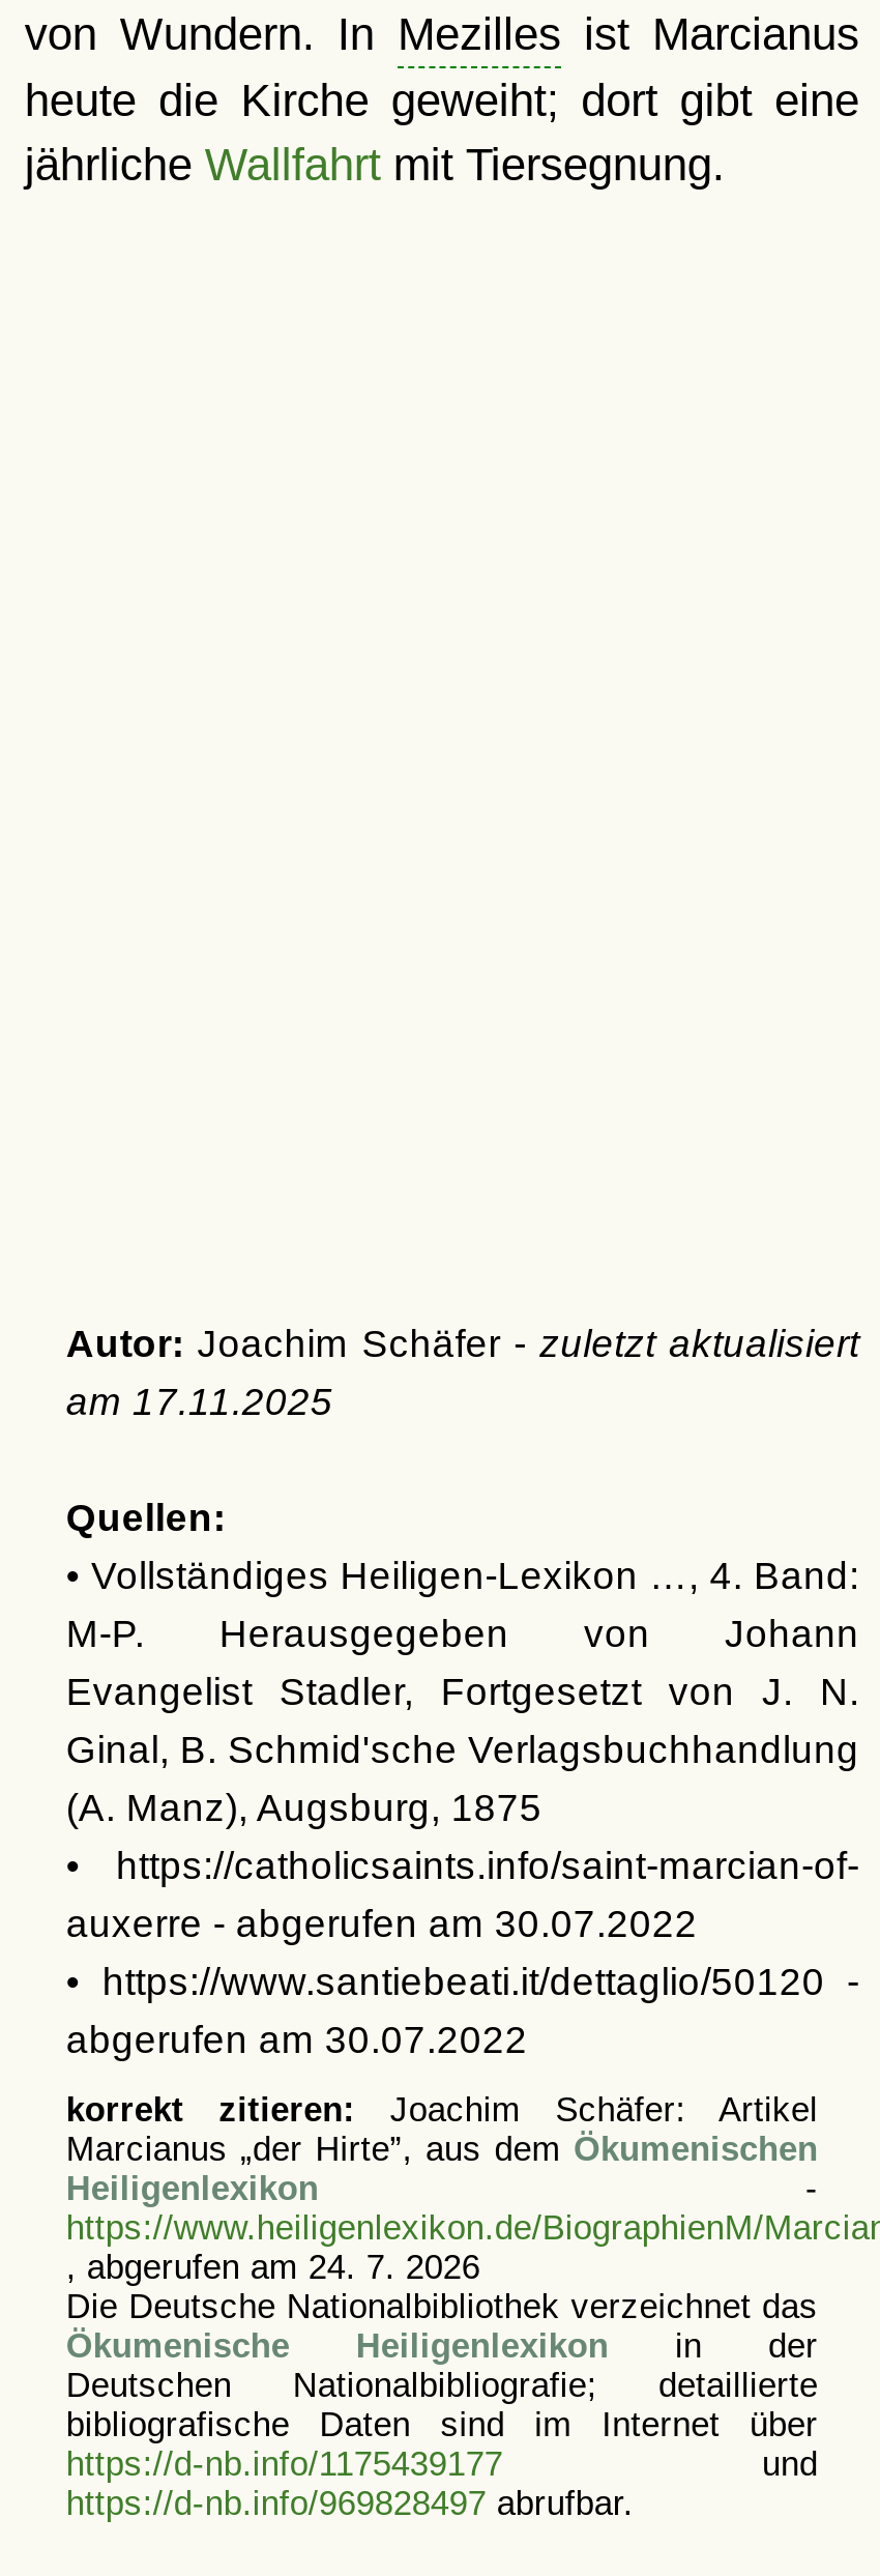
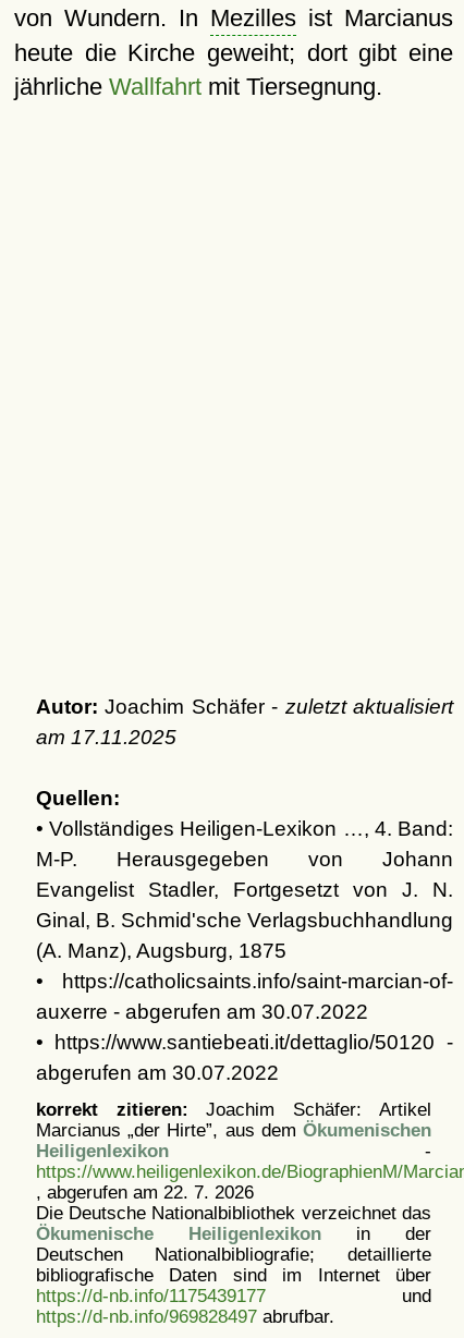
- , abgerufen am 24. 7. 2026
+ , abgerufen am 22. 7. 2026
